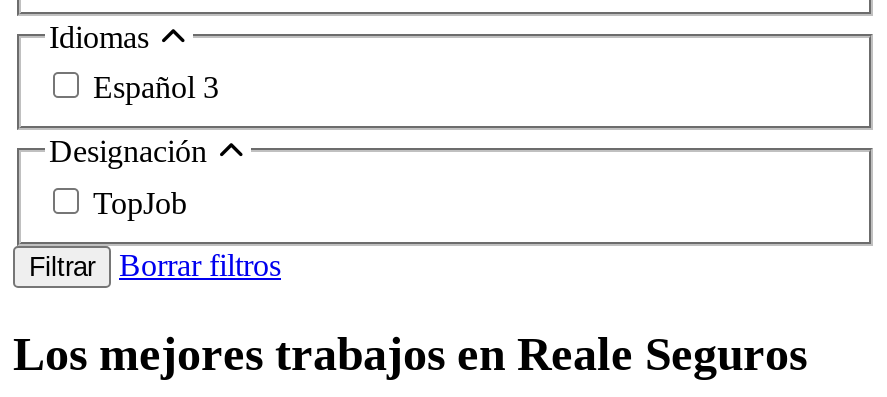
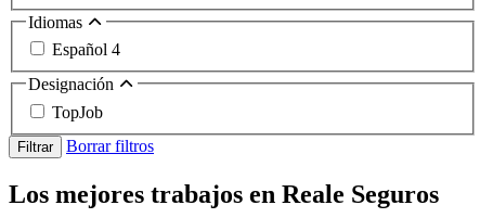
- Español 3
+ Español 4
